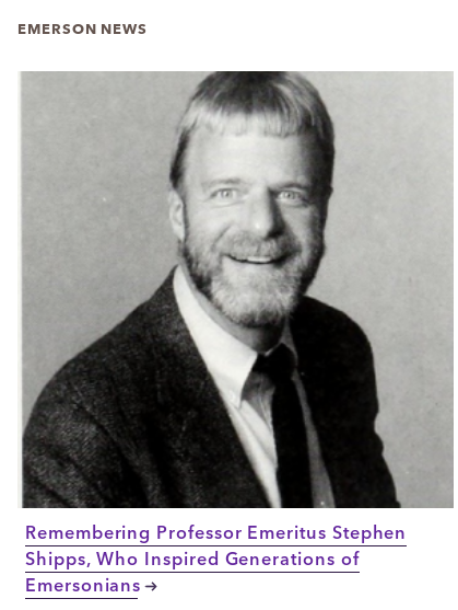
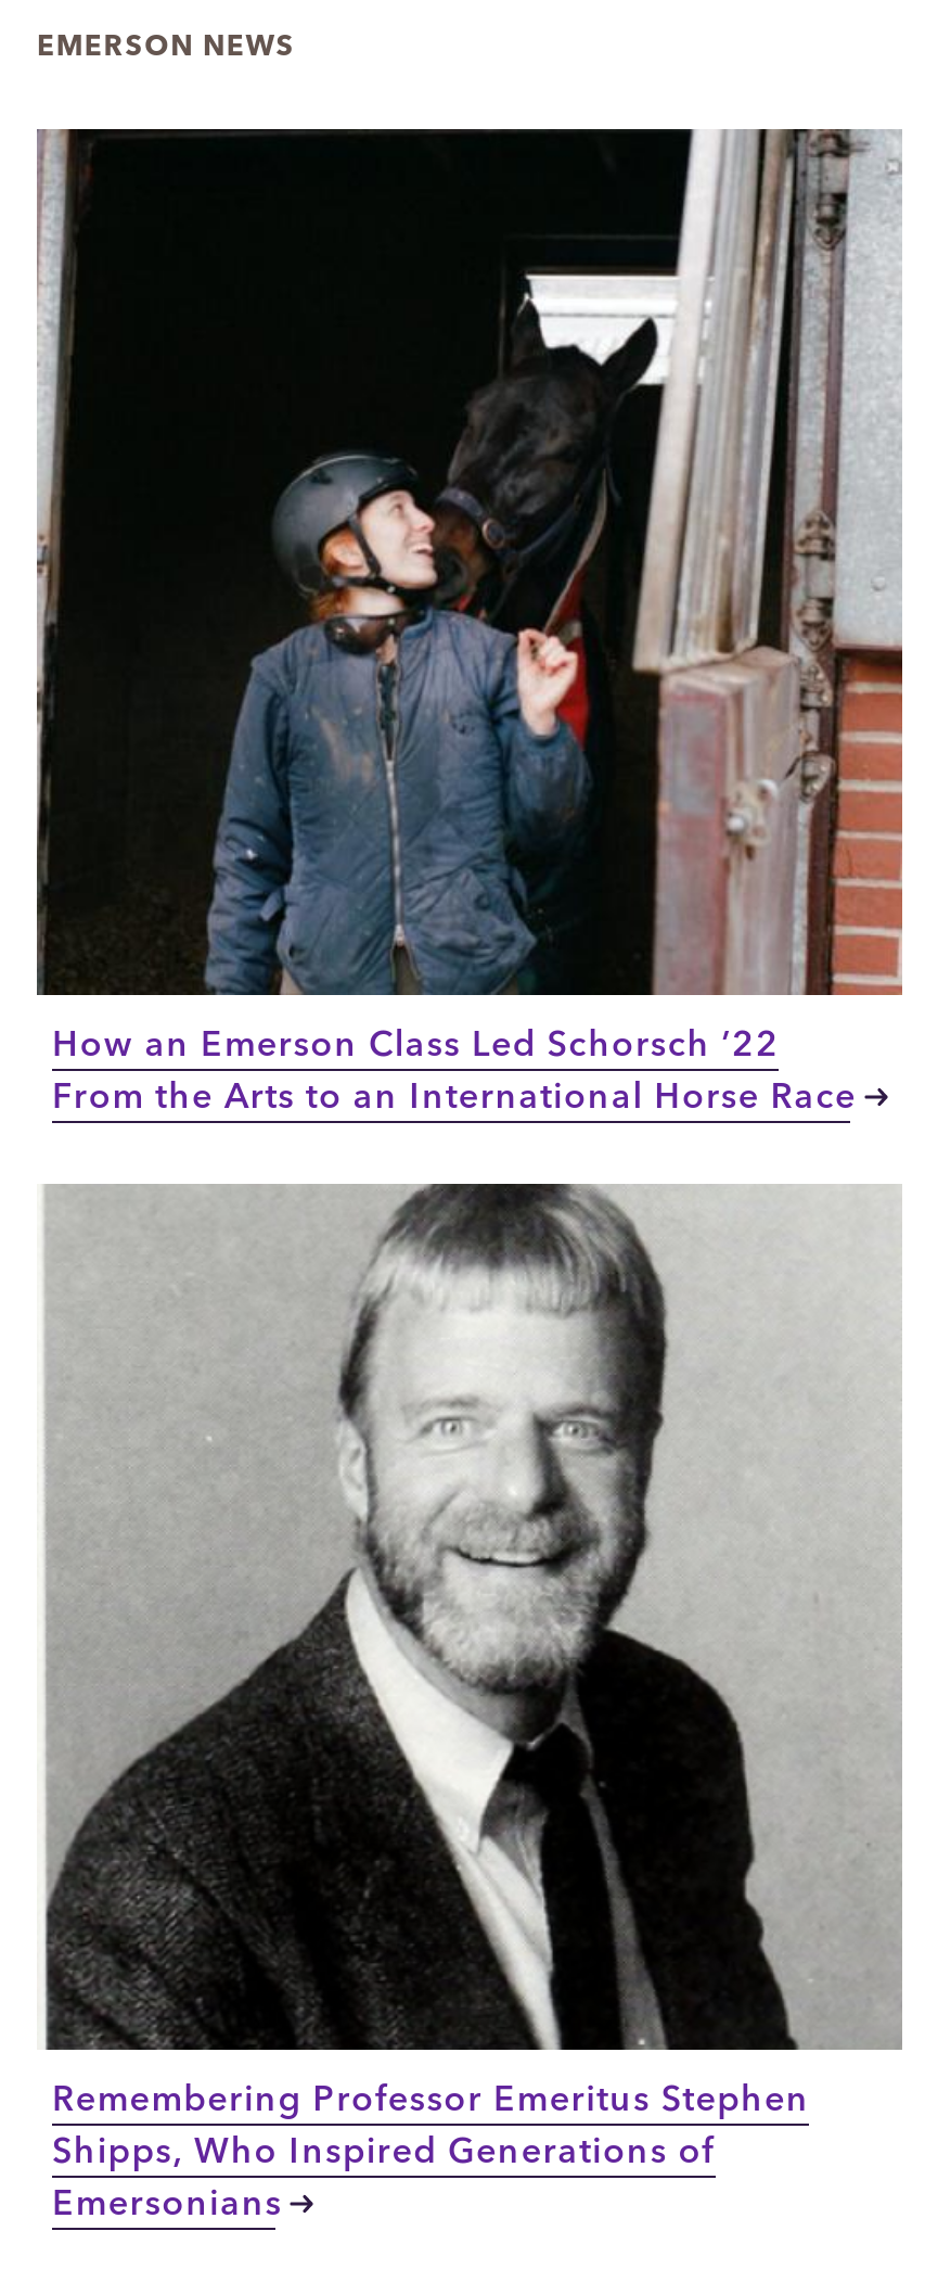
+ [image]
+ How an Emerson Class Led Schorsch ’22
+ From the Arts to an International Horse Race
